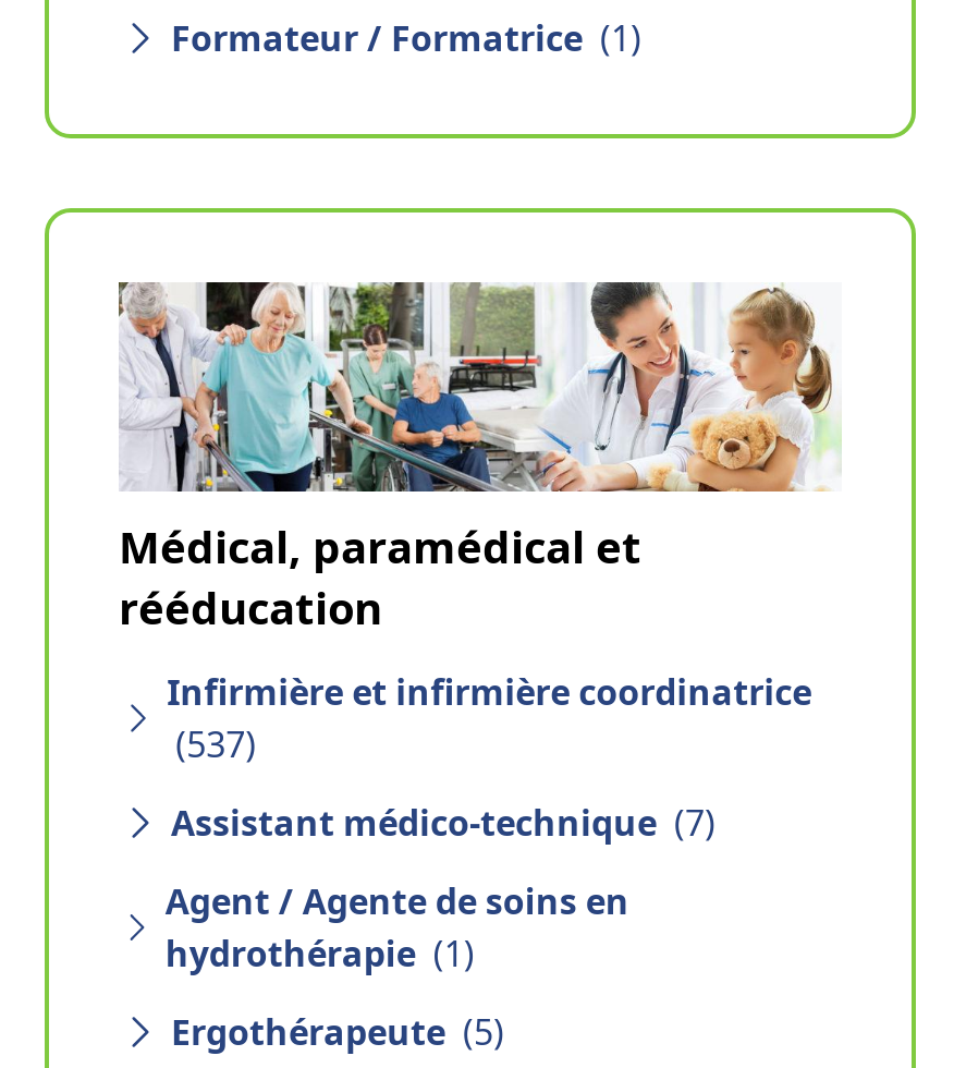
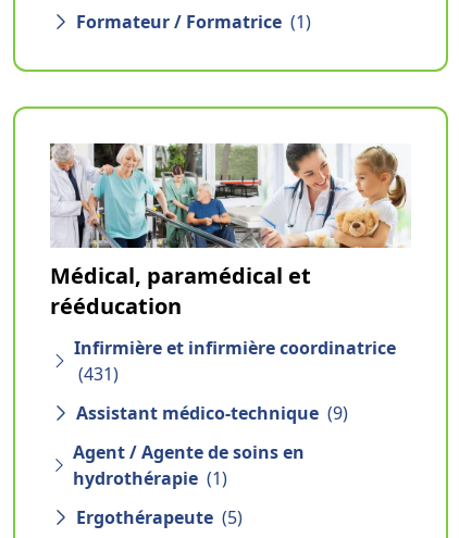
- (537)
+ (431)

- Assistant médico-technique (7)
+ Assistant médico-technique (9)
